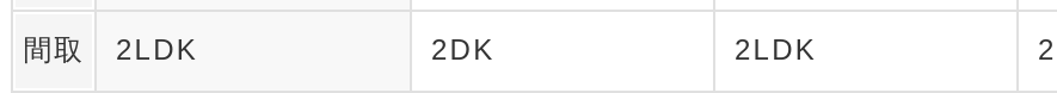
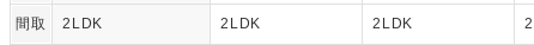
- 2DK
+ 2LDK
